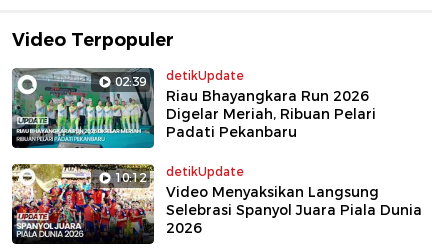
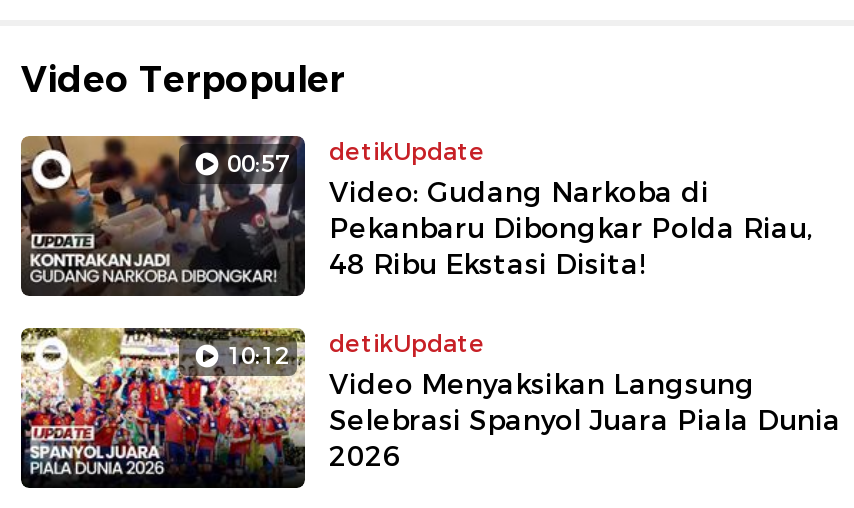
- [image]
- 02:39 detikUpdate
+ [image]
+ 00:57 detikUpdate

- Riau Bhayangkara Run 2026
- Digelar Meriah, Ribuan Pelari
- Padati Pekanbaru
+ Video: Gudang Narkoba di
+ Pekanbaru Dibongkar Polda Riau,
+ 48 Ribu Ekstasi Disita!
